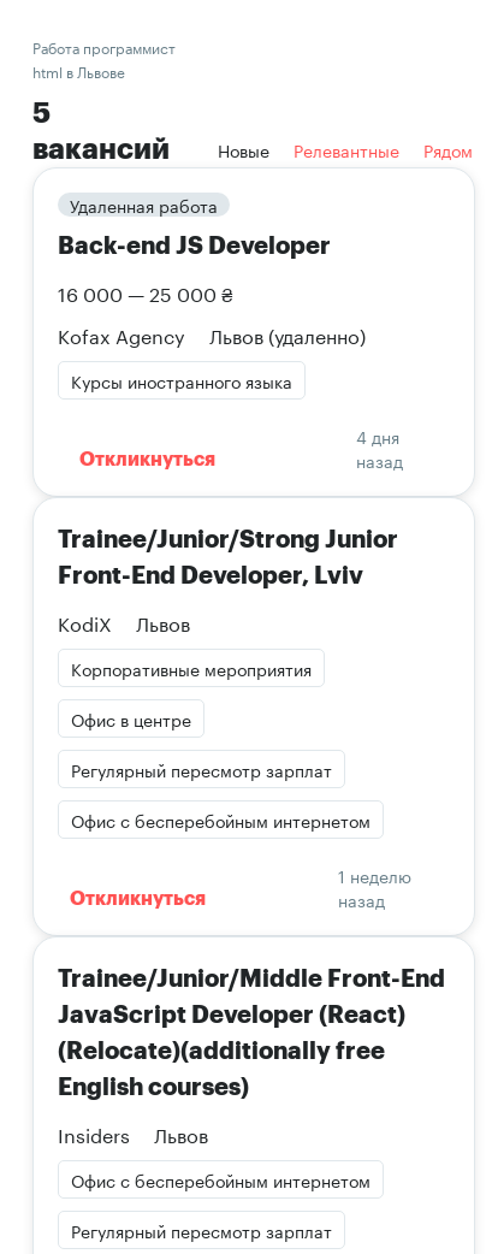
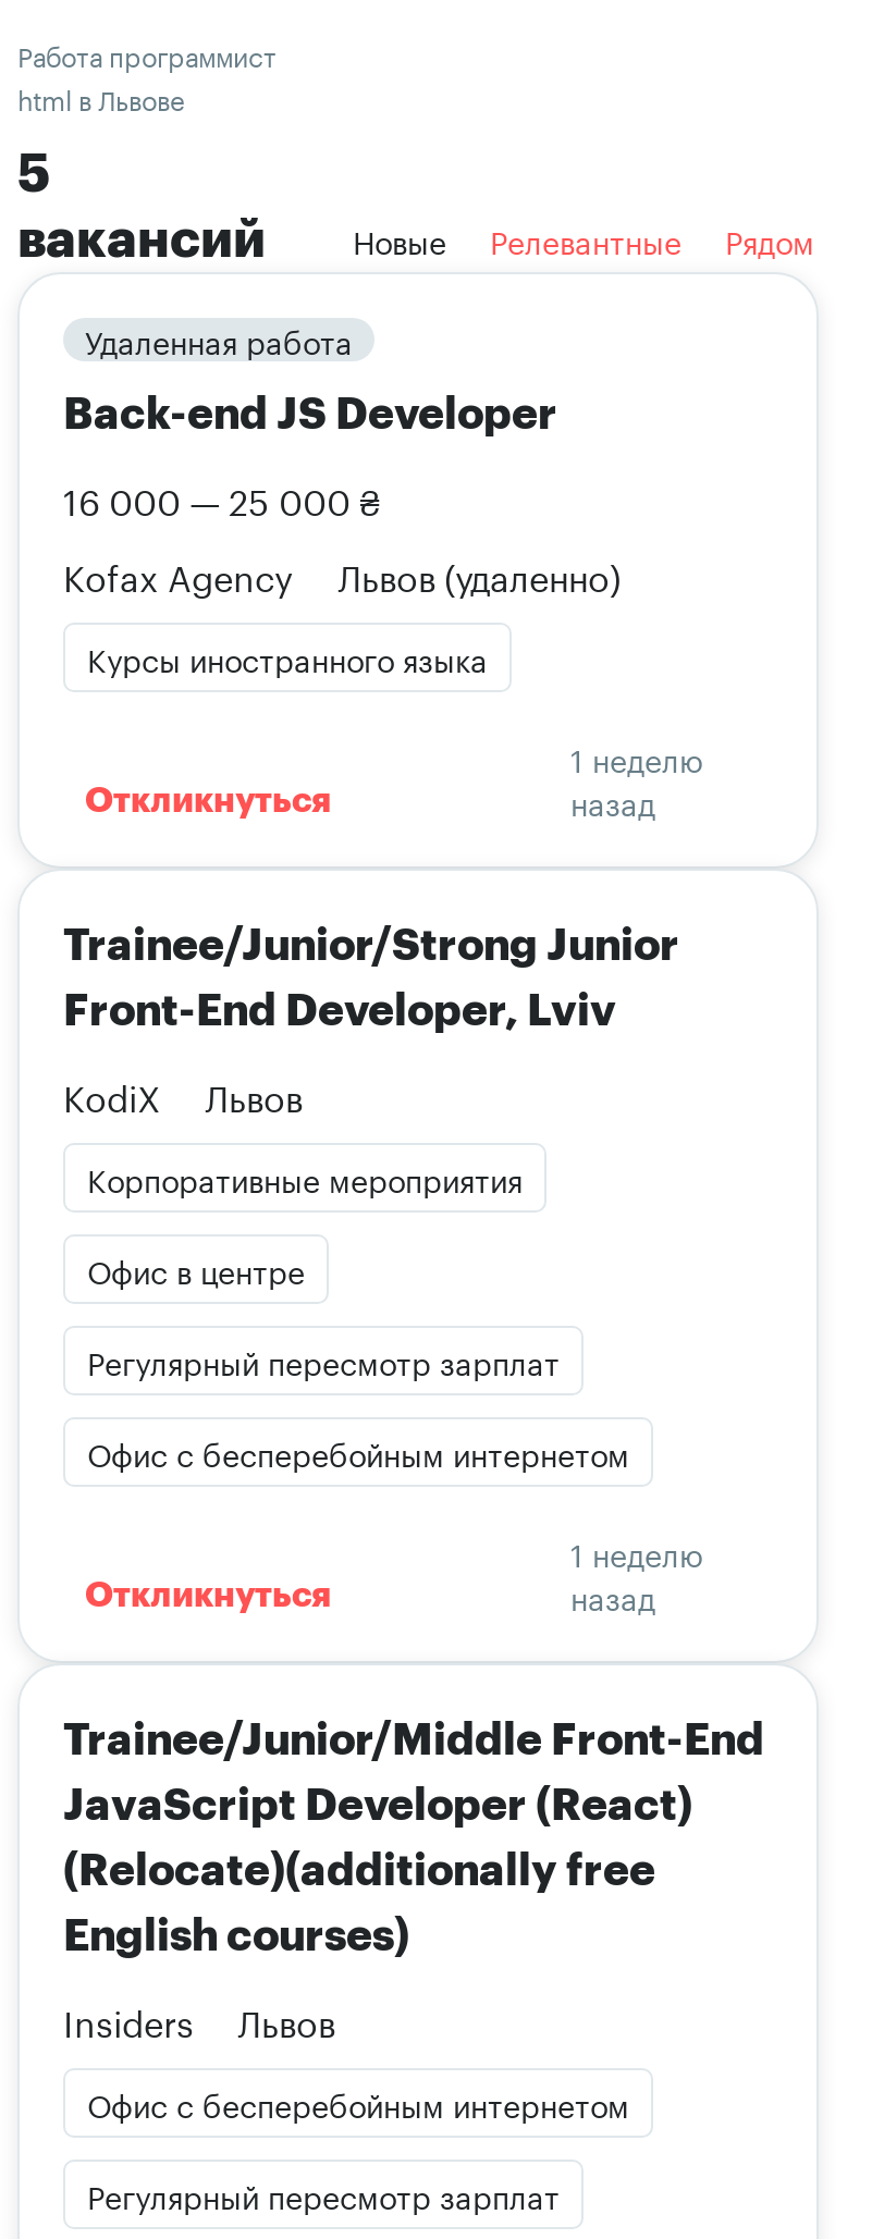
- 4 дня
+ 1 неделю
